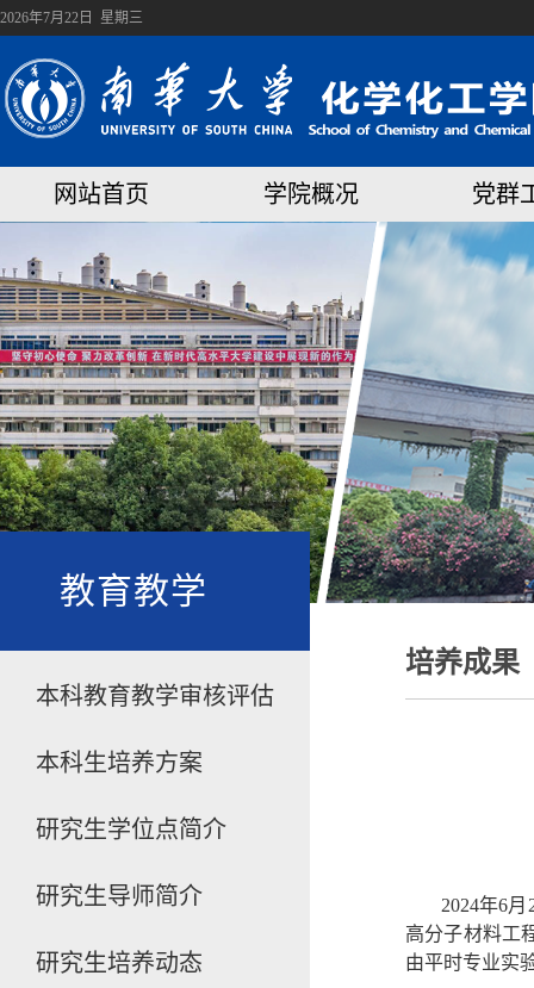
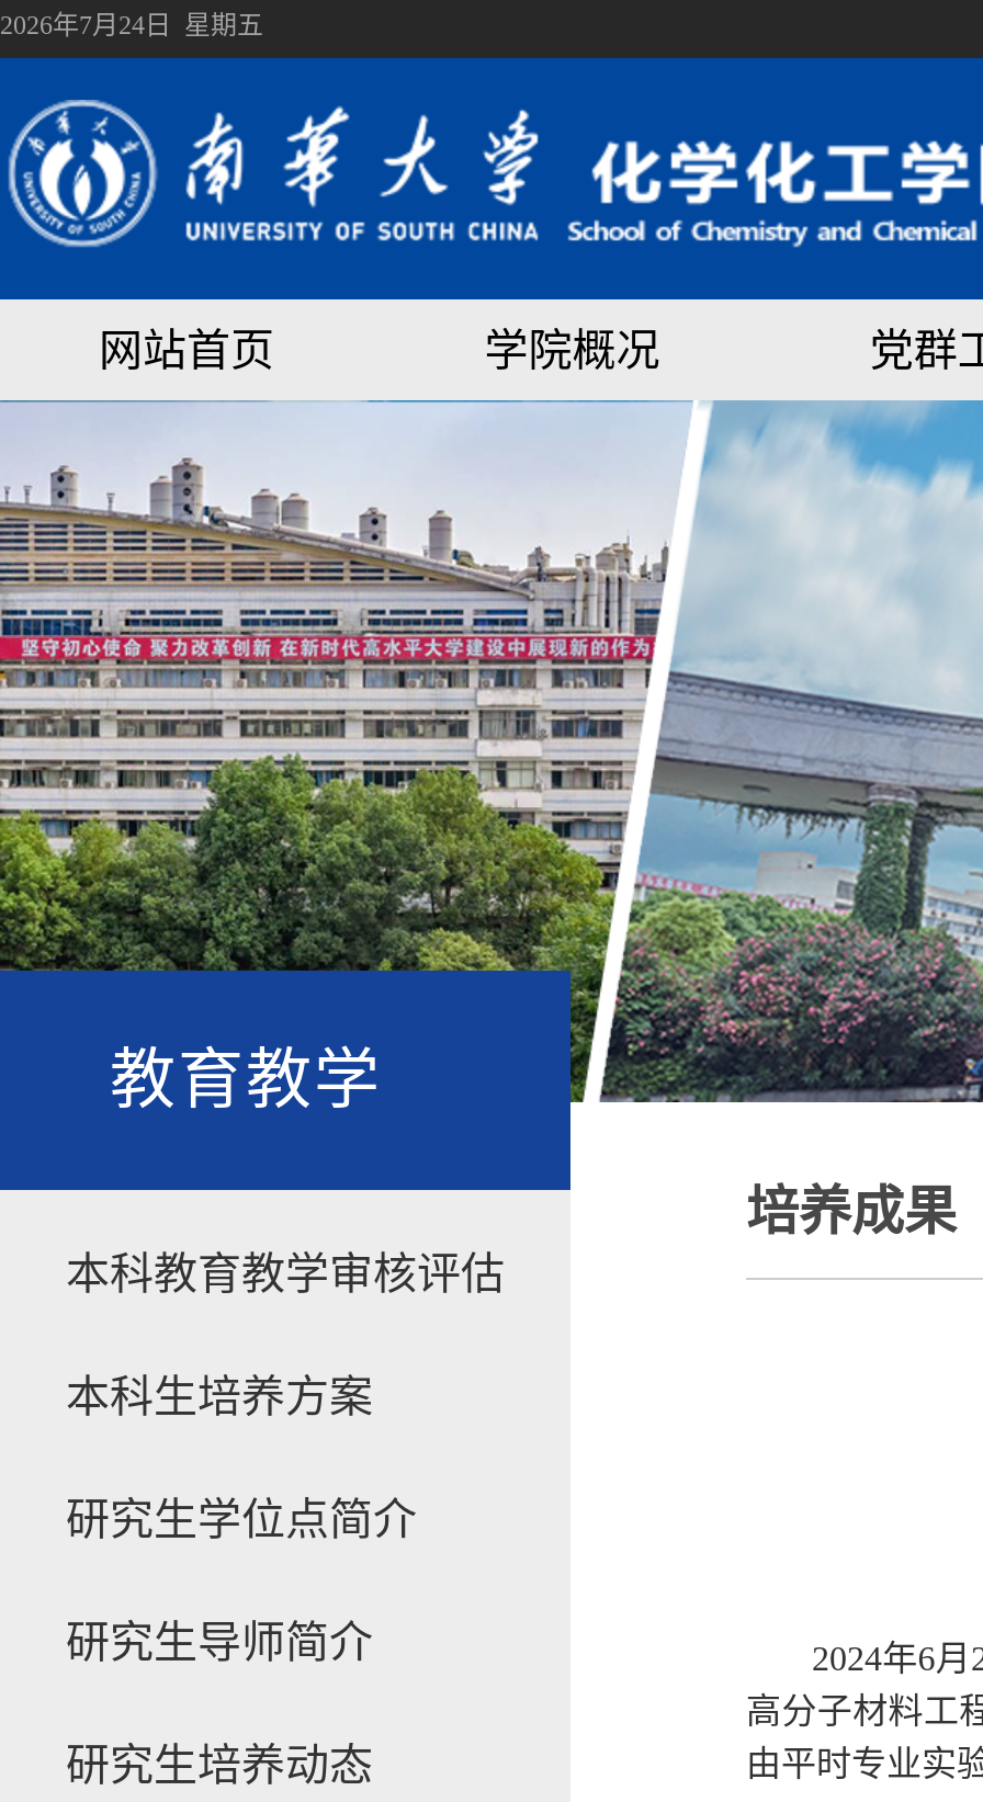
- 2026年7月22日 星期三
+ 2026年7月24日 星期五
